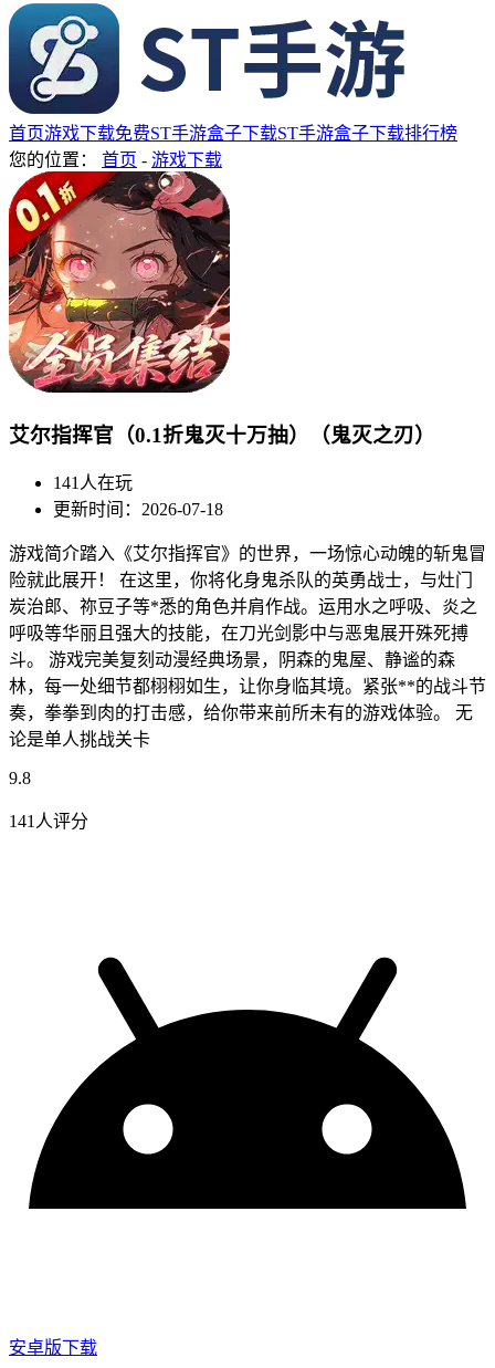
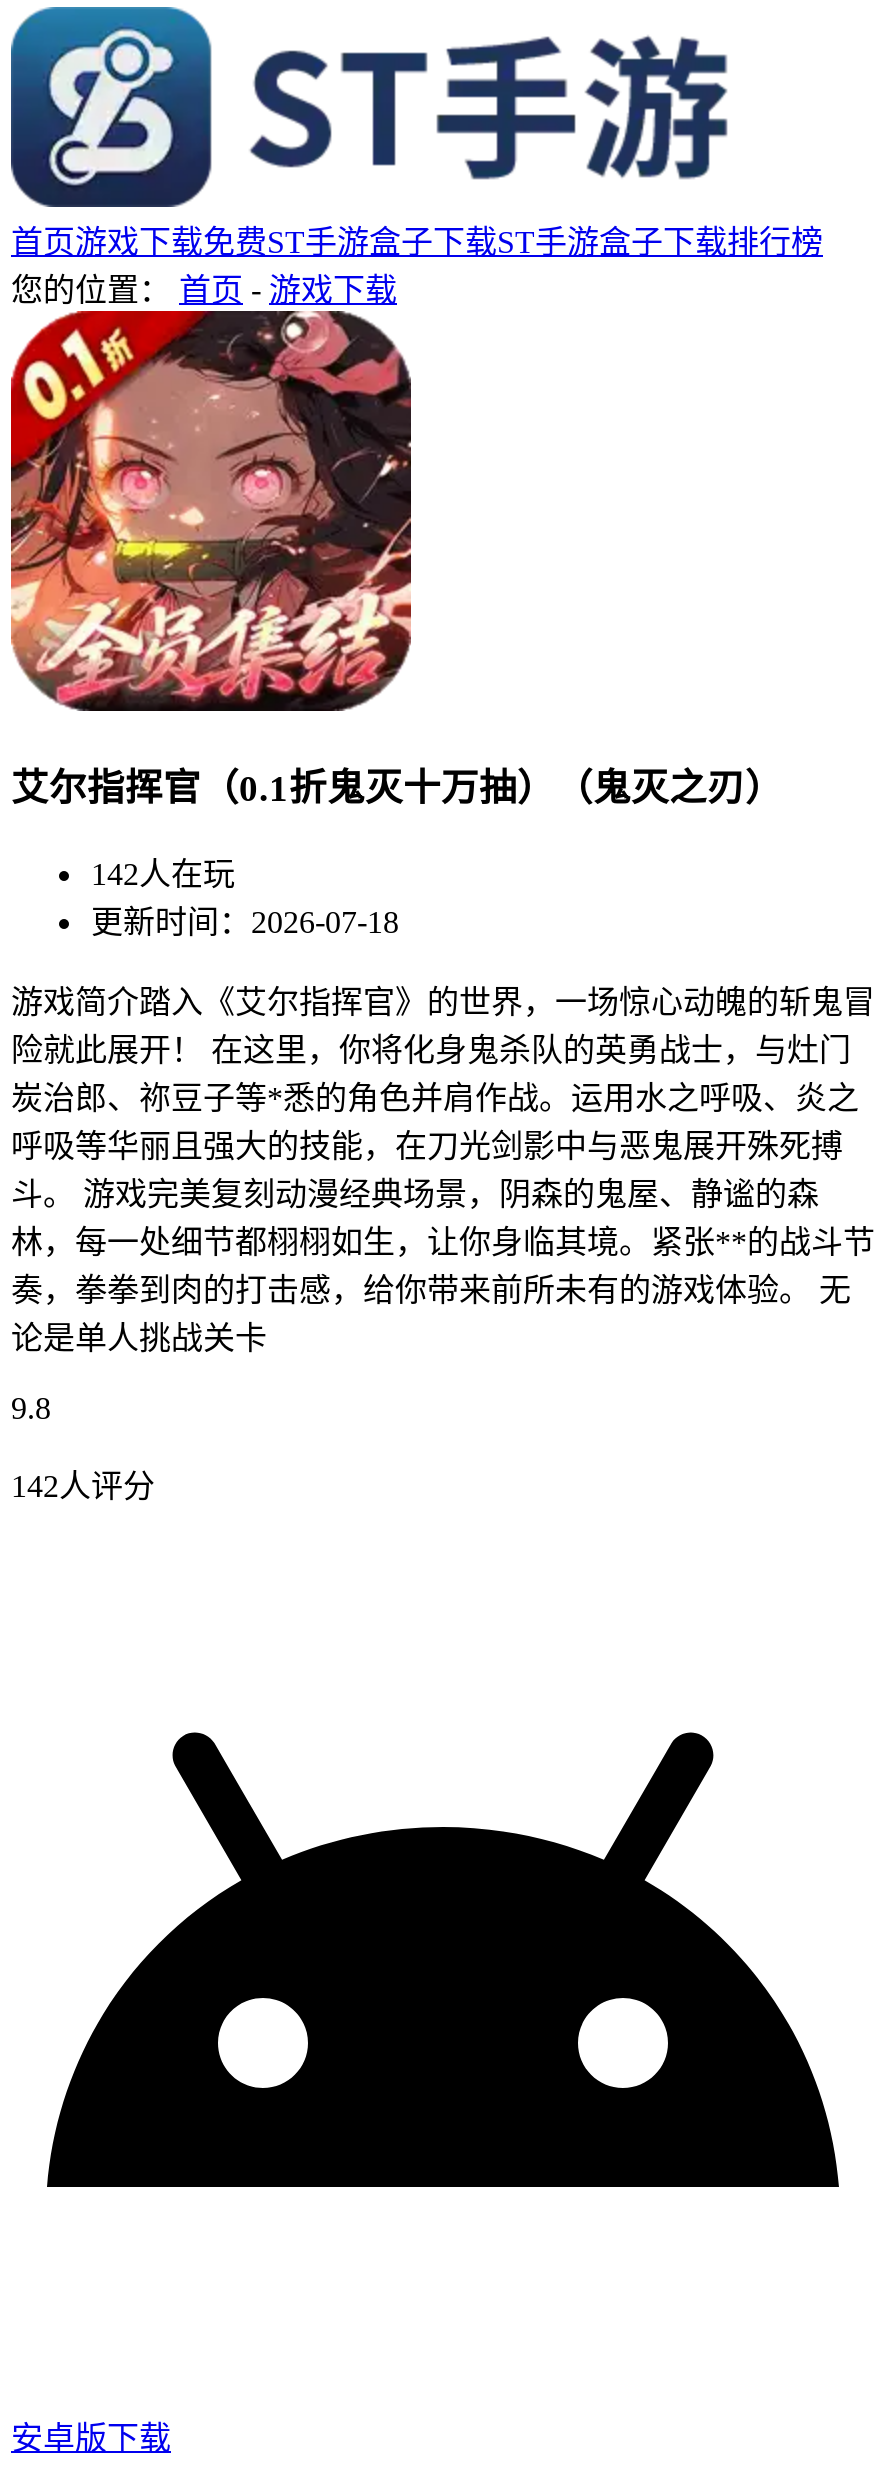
- 141人在玩
+ 142人在玩

- 141人评分
+ 142人评分
